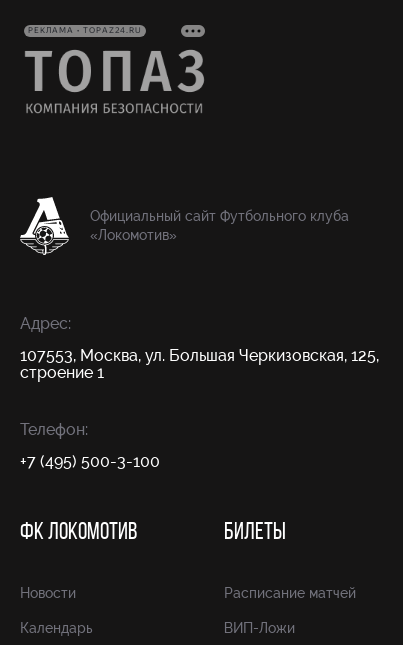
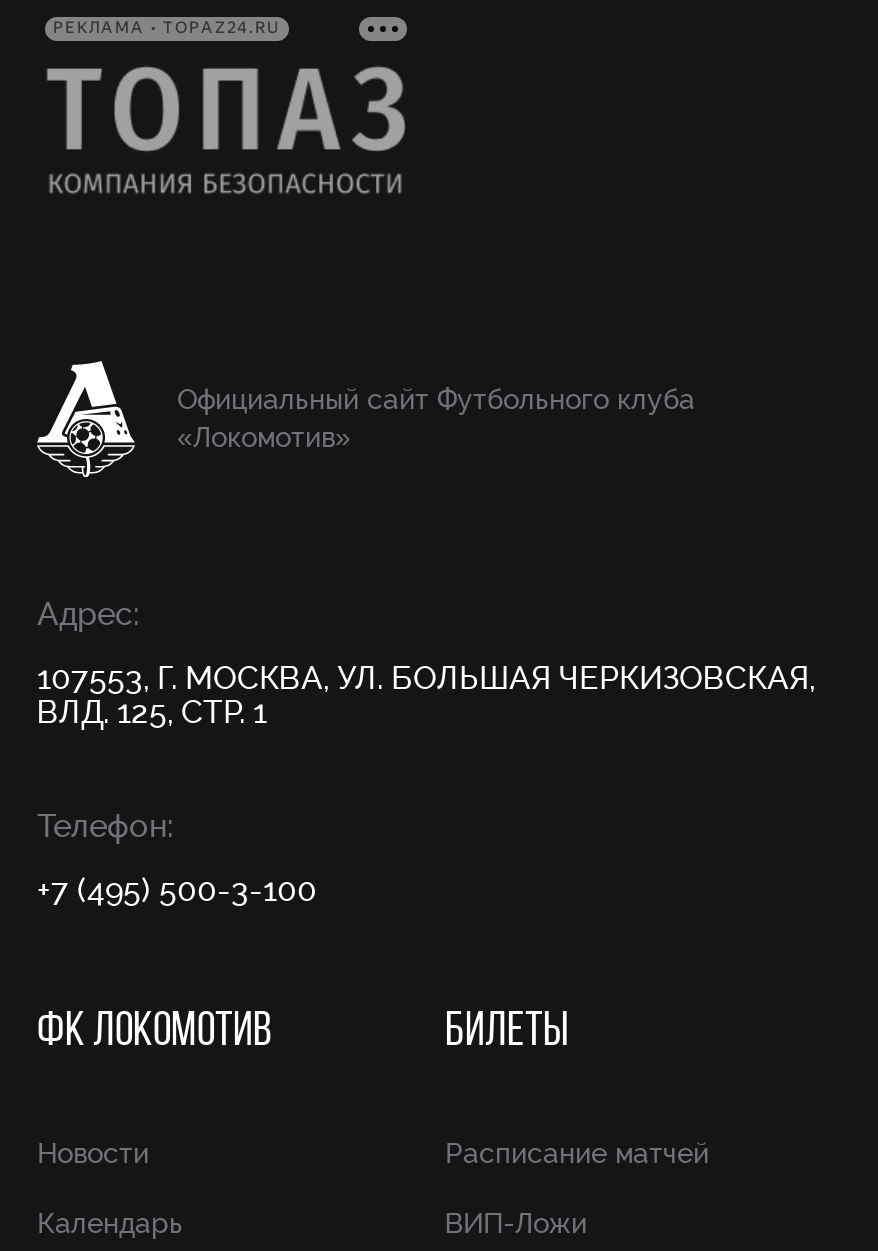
- 107553, Москва, ул. Большая Черкизовская, 125,
- строение 1
+ 107553, Г. МОСКВА, УЛ. БОЛЬШАЯ ЧЕРКИЗОВСКАЯ,
+ ВЛД. 125, СТР. 1
